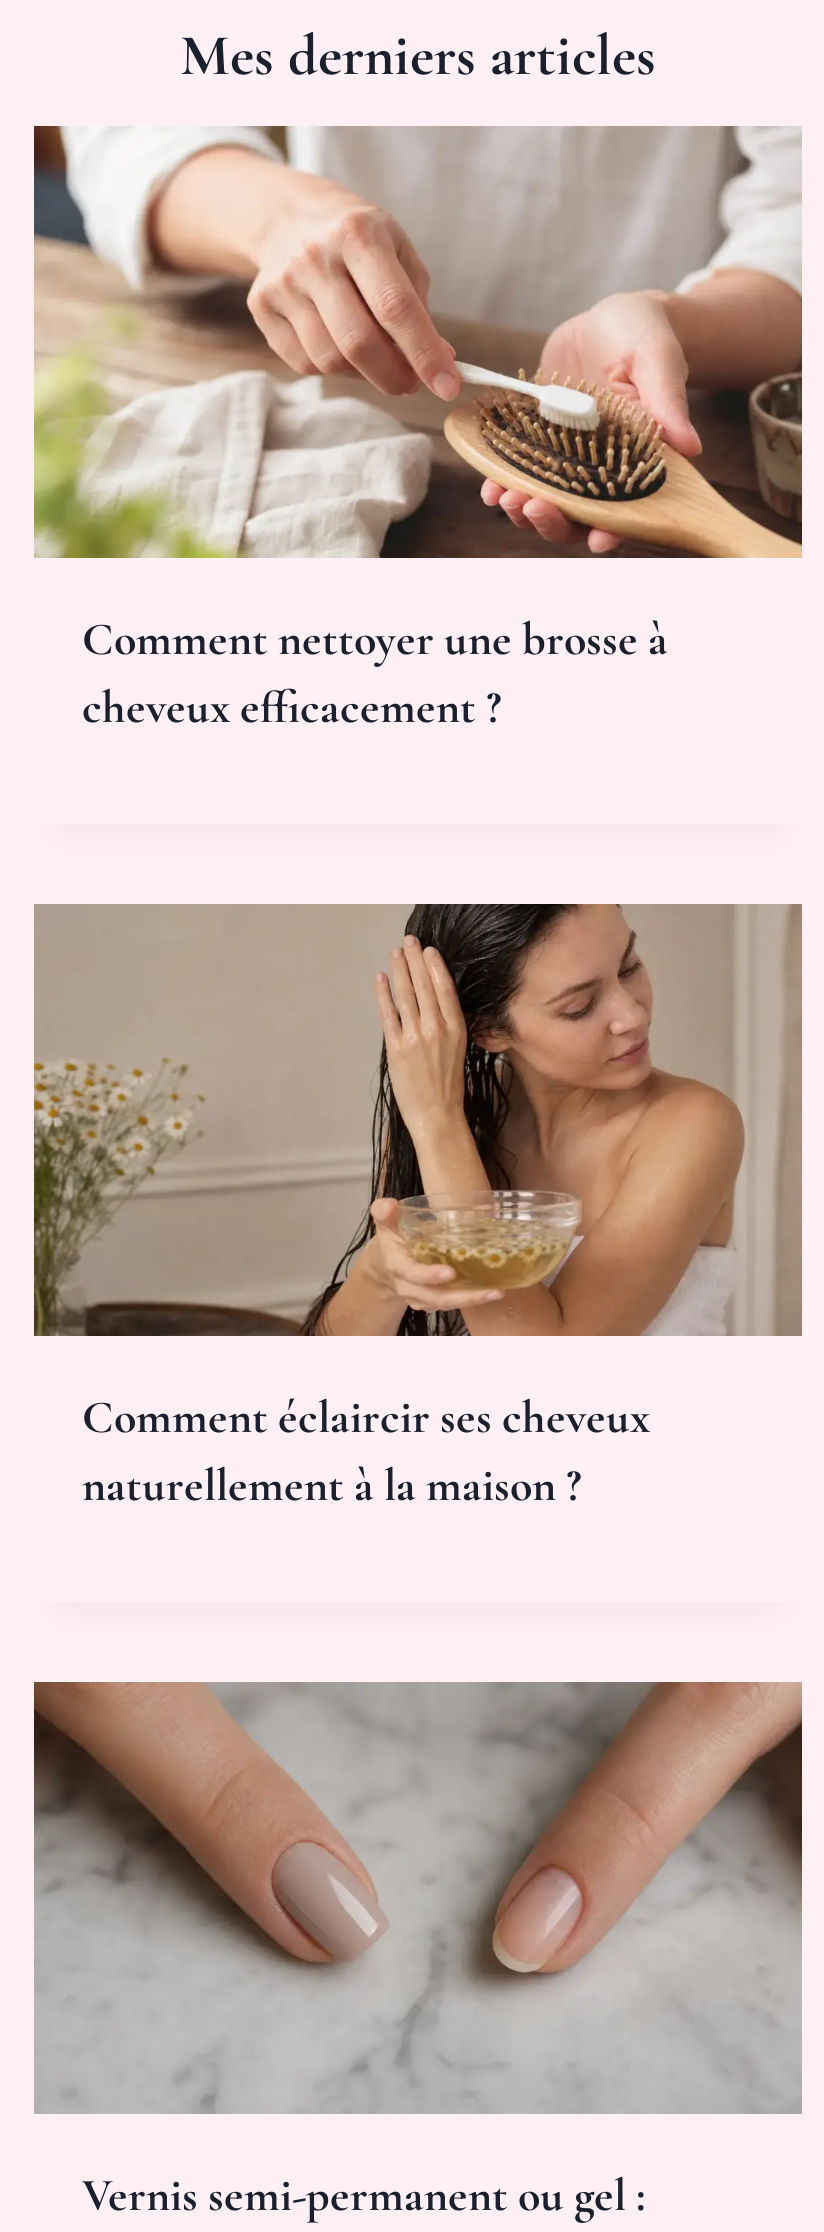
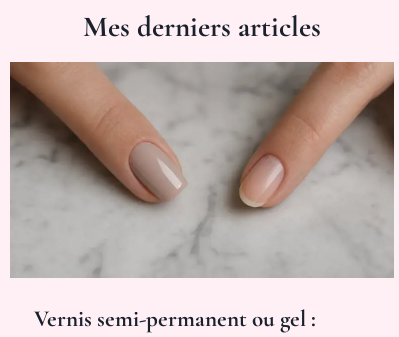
- [image]
- Comment nettoyer une brosse à
- cheveux efficacement ?

- [image]
- Comment éclaircir ses cheveux
- naturellement à la maison ?
